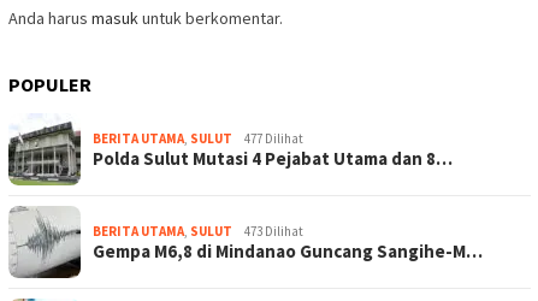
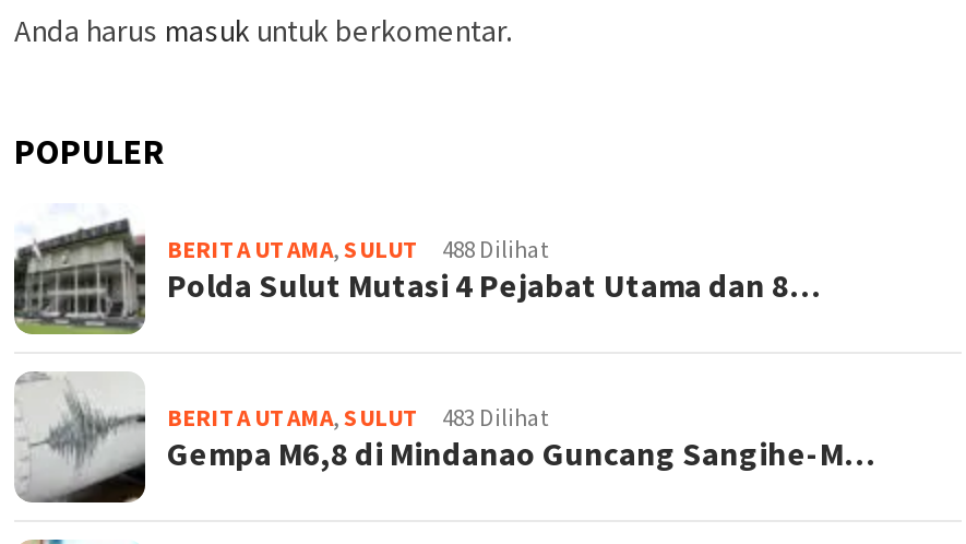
- BERITA UTAMA, SULUT 477 Dilihat
+ BERITA UTAMA, SULUT 488 Dilihat

- BERITA UTAMA, SULUT 473 Dilihat
+ BERITA UTAMA, SULUT 483 Dilihat
